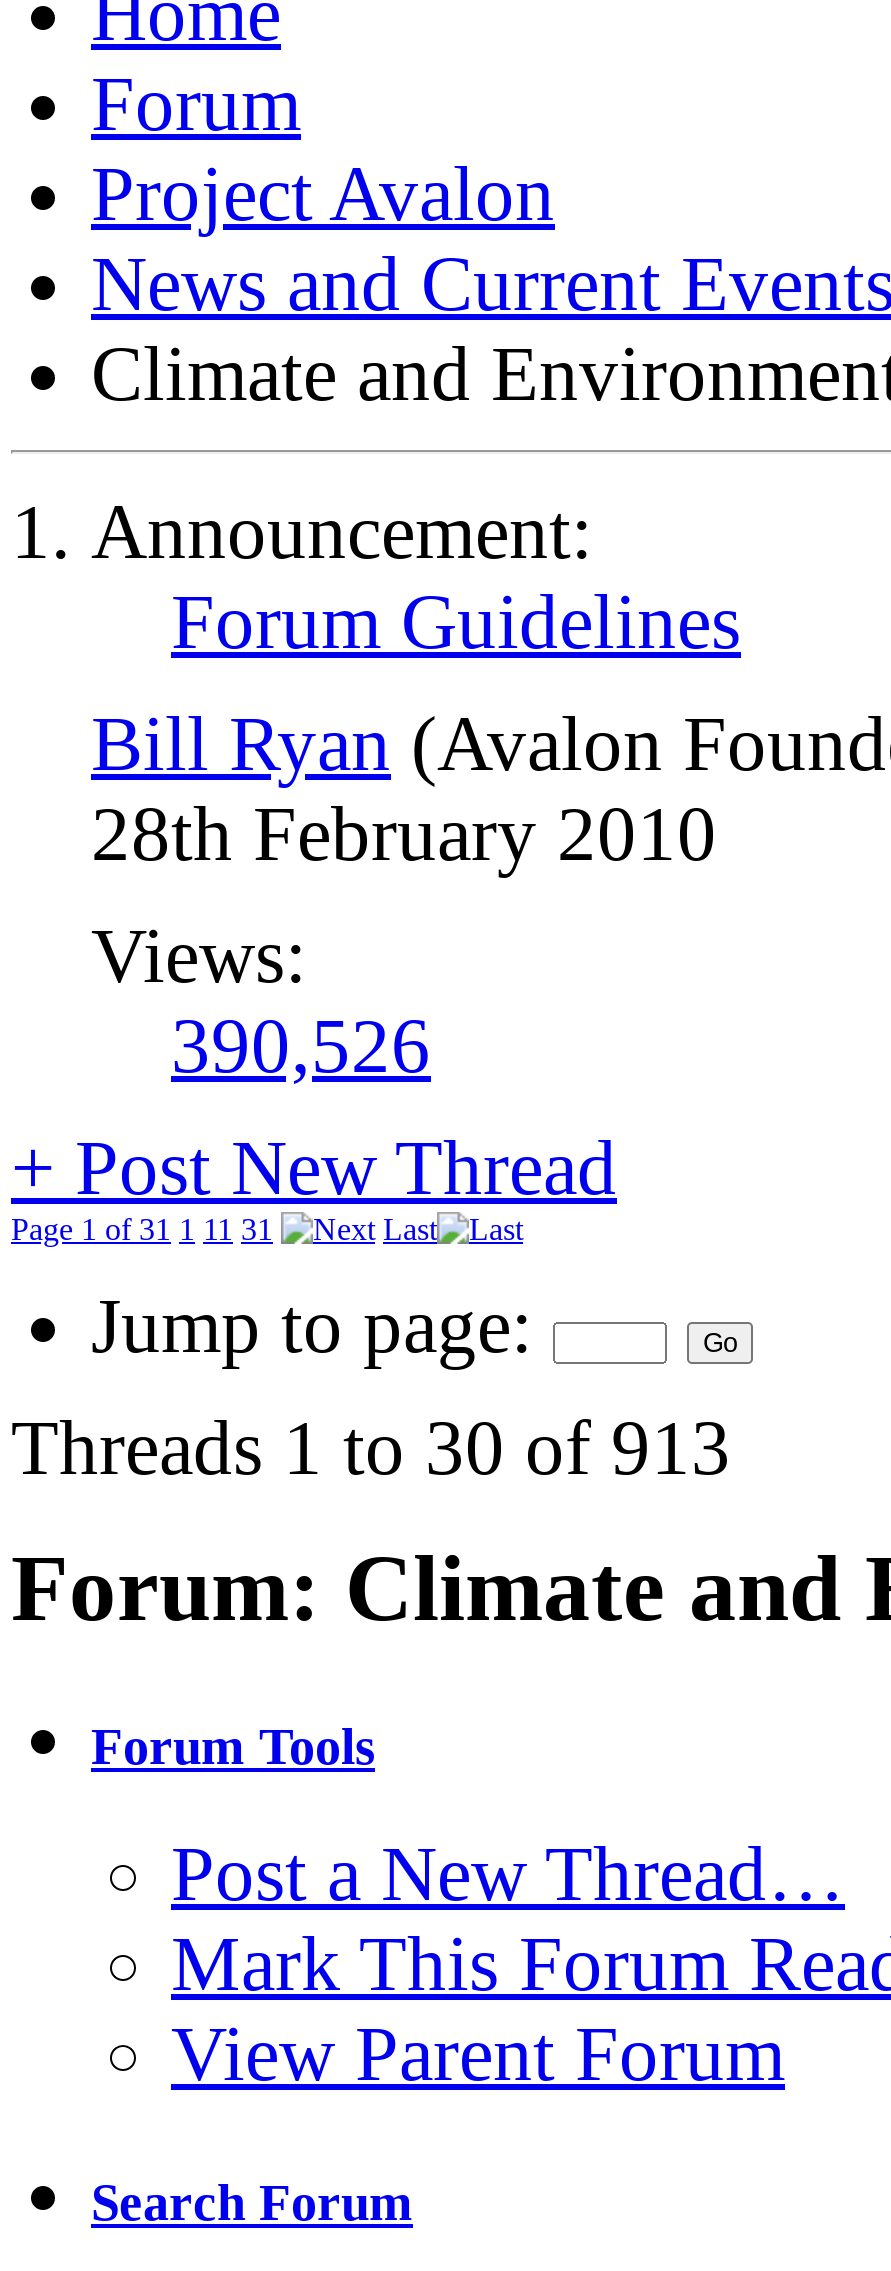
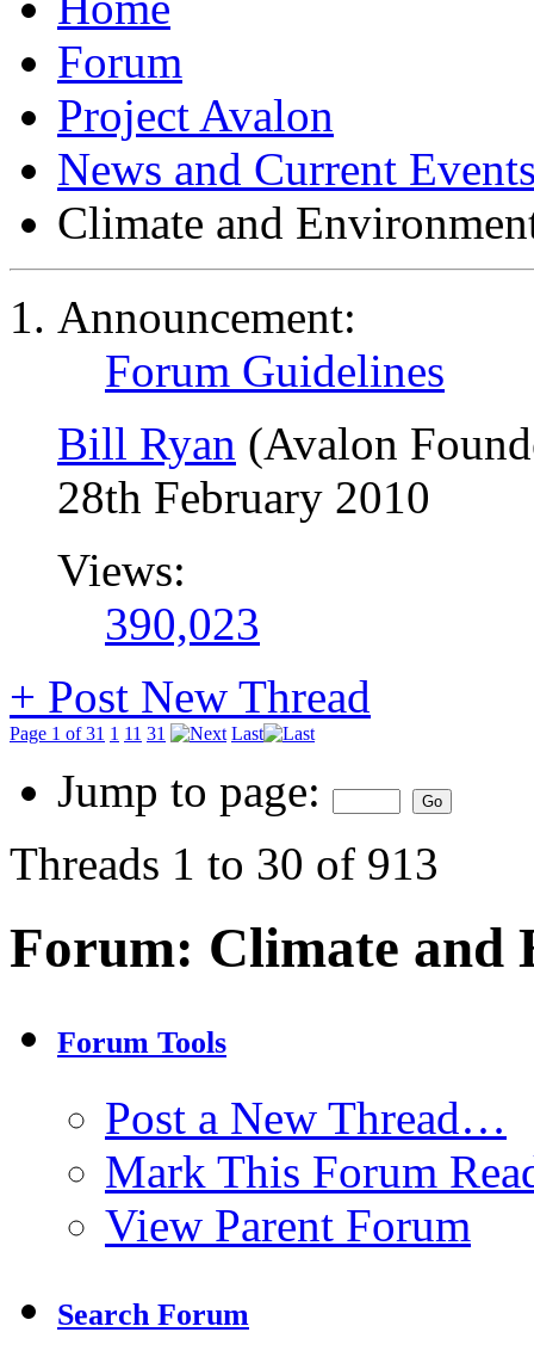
- 390,526
+ 390,023
